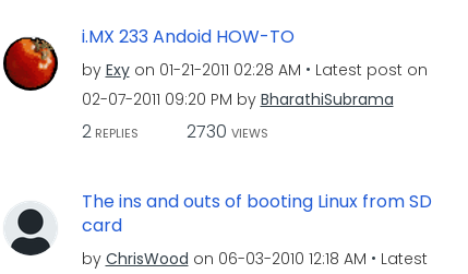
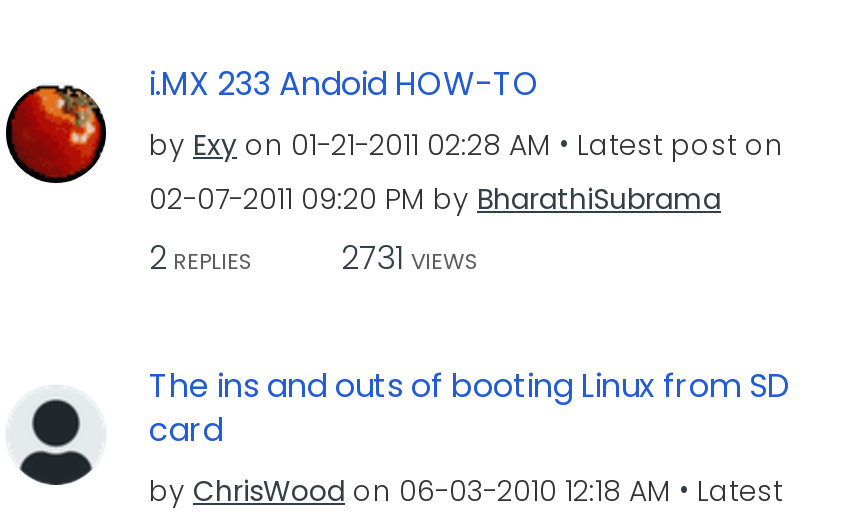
- 2 REPLIES 2730 VIEWS
+ 2 REPLIES 2731 VIEWS
